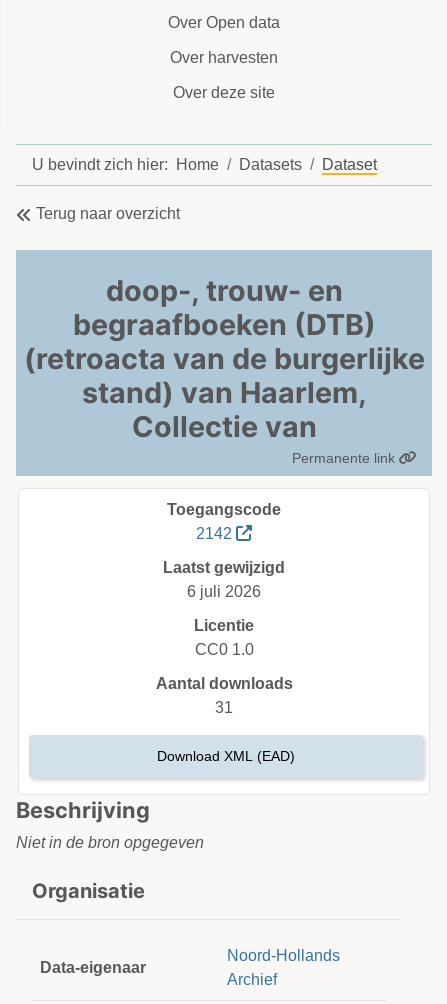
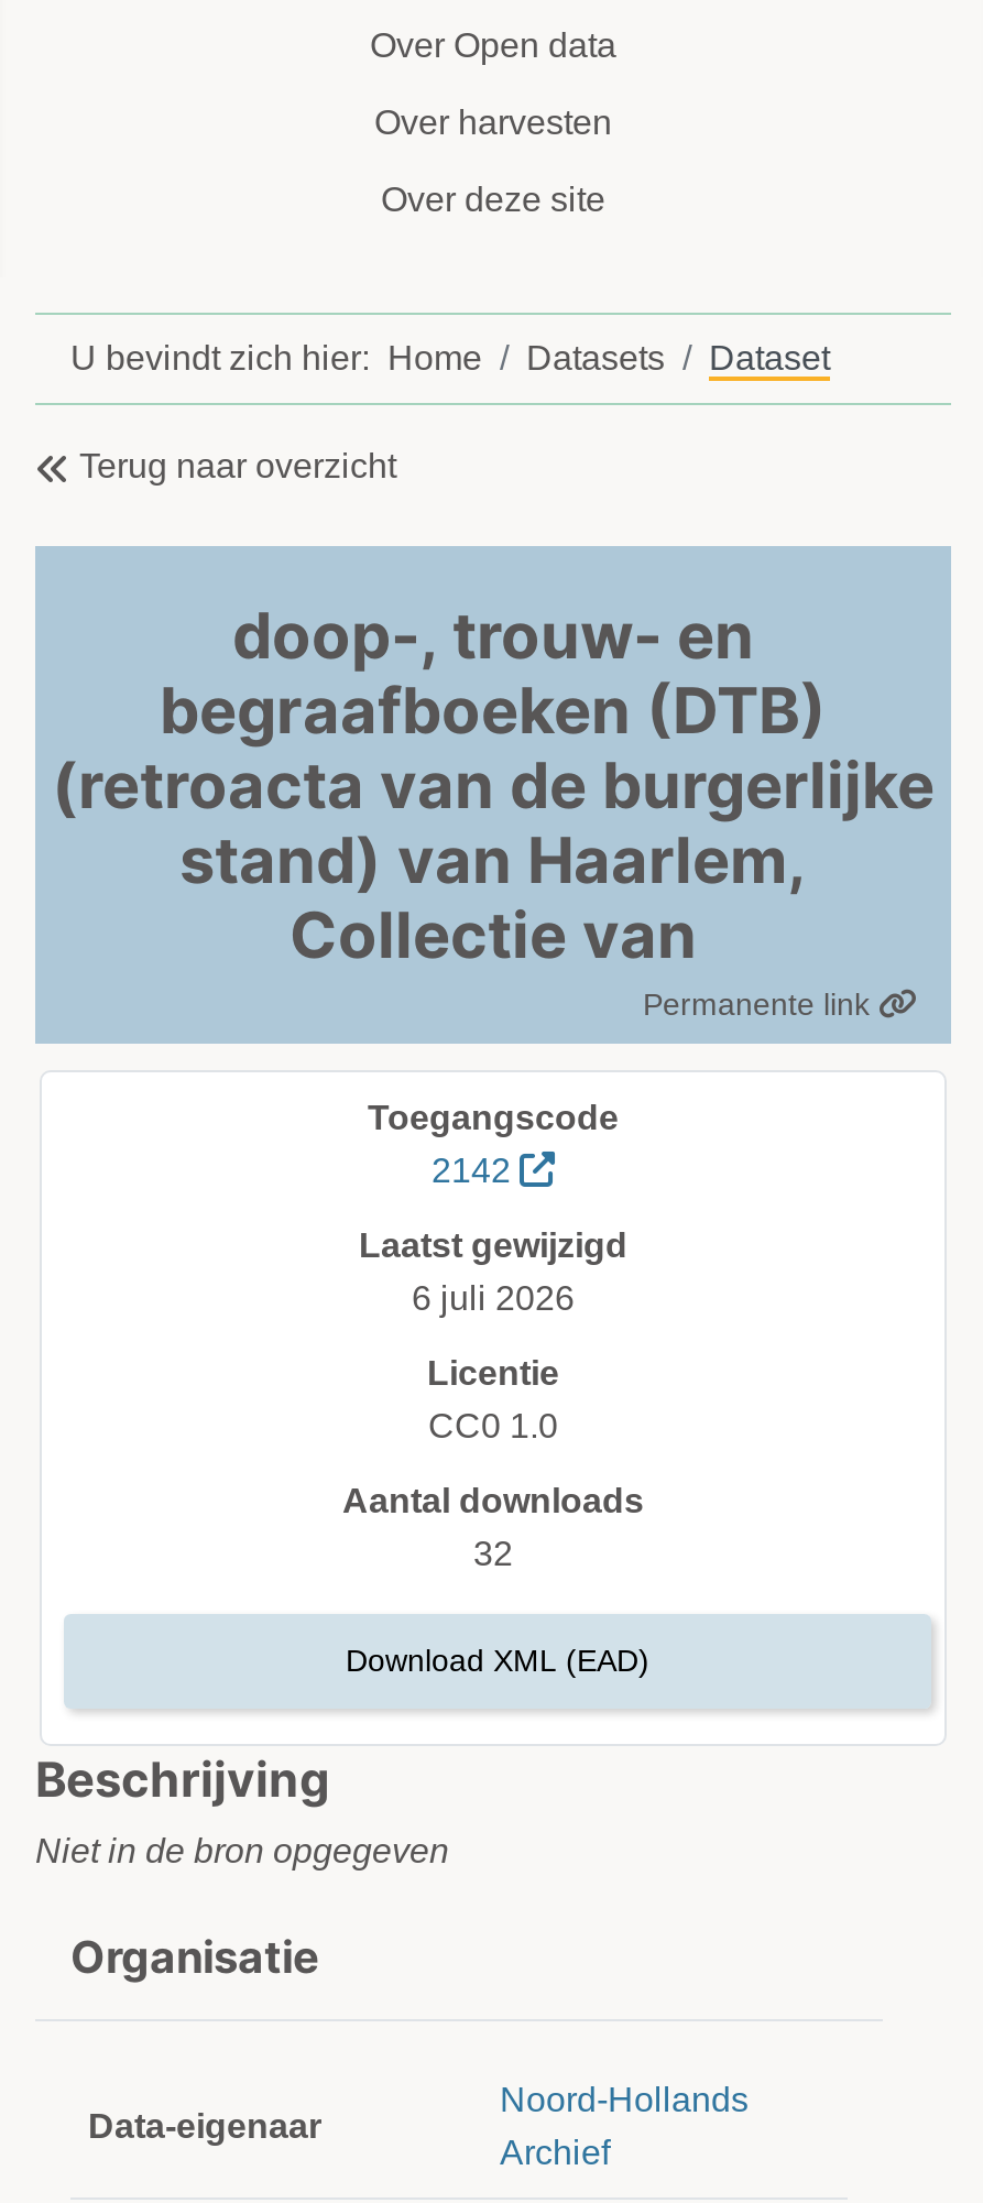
- 31
+ 32
